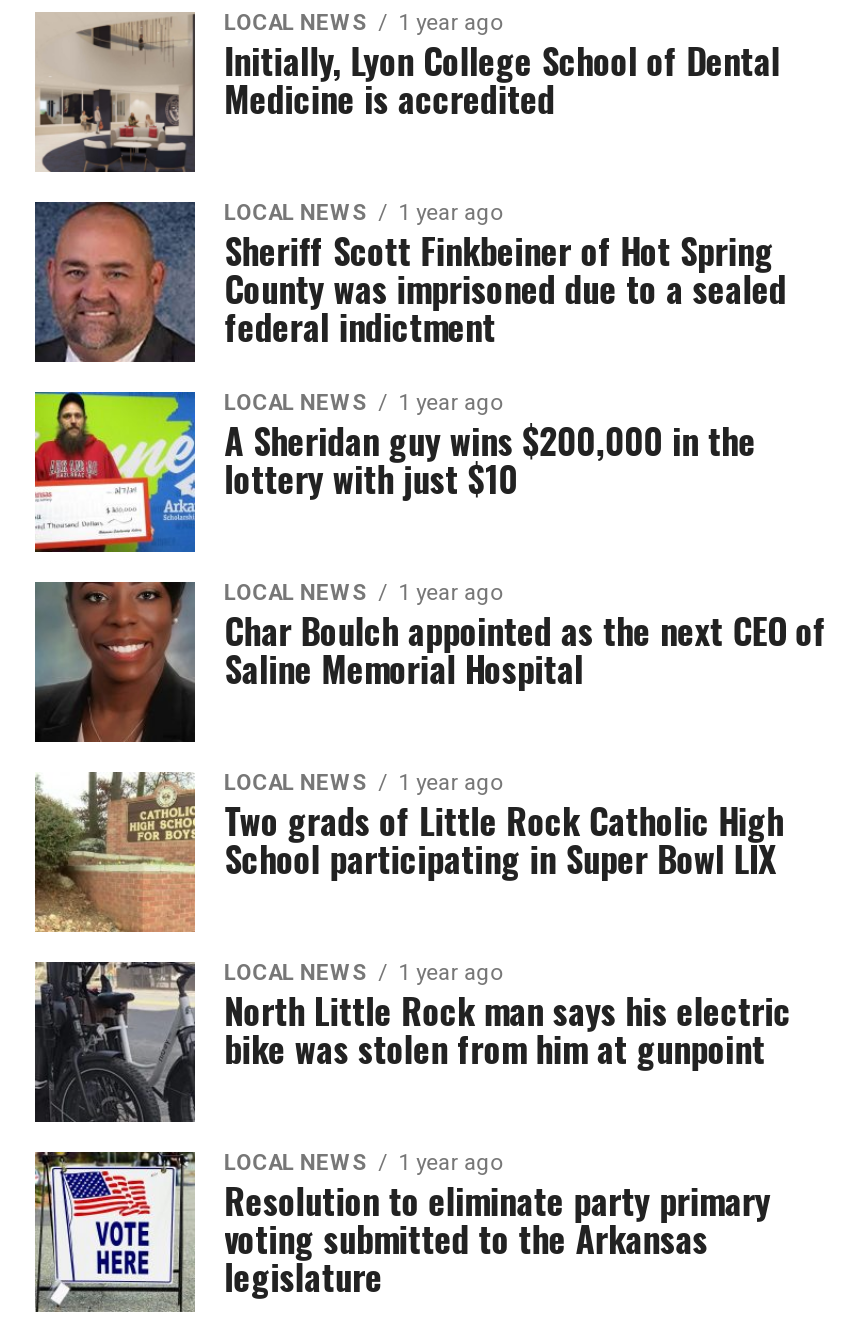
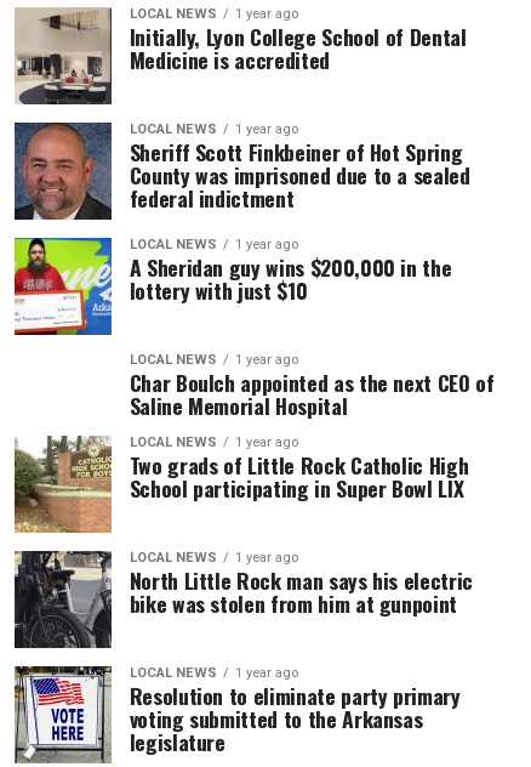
- [image]
